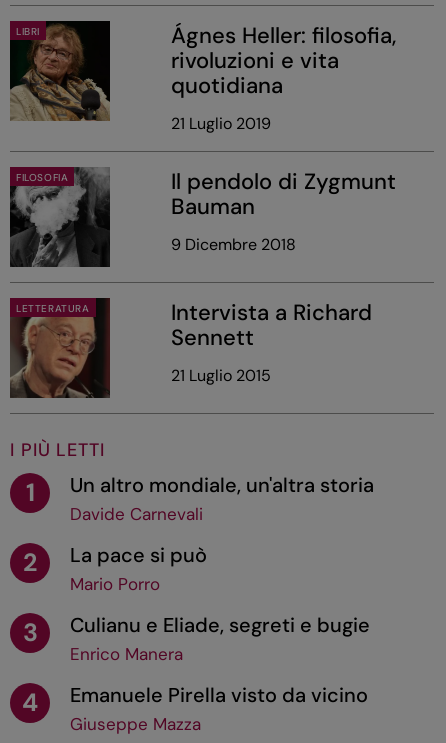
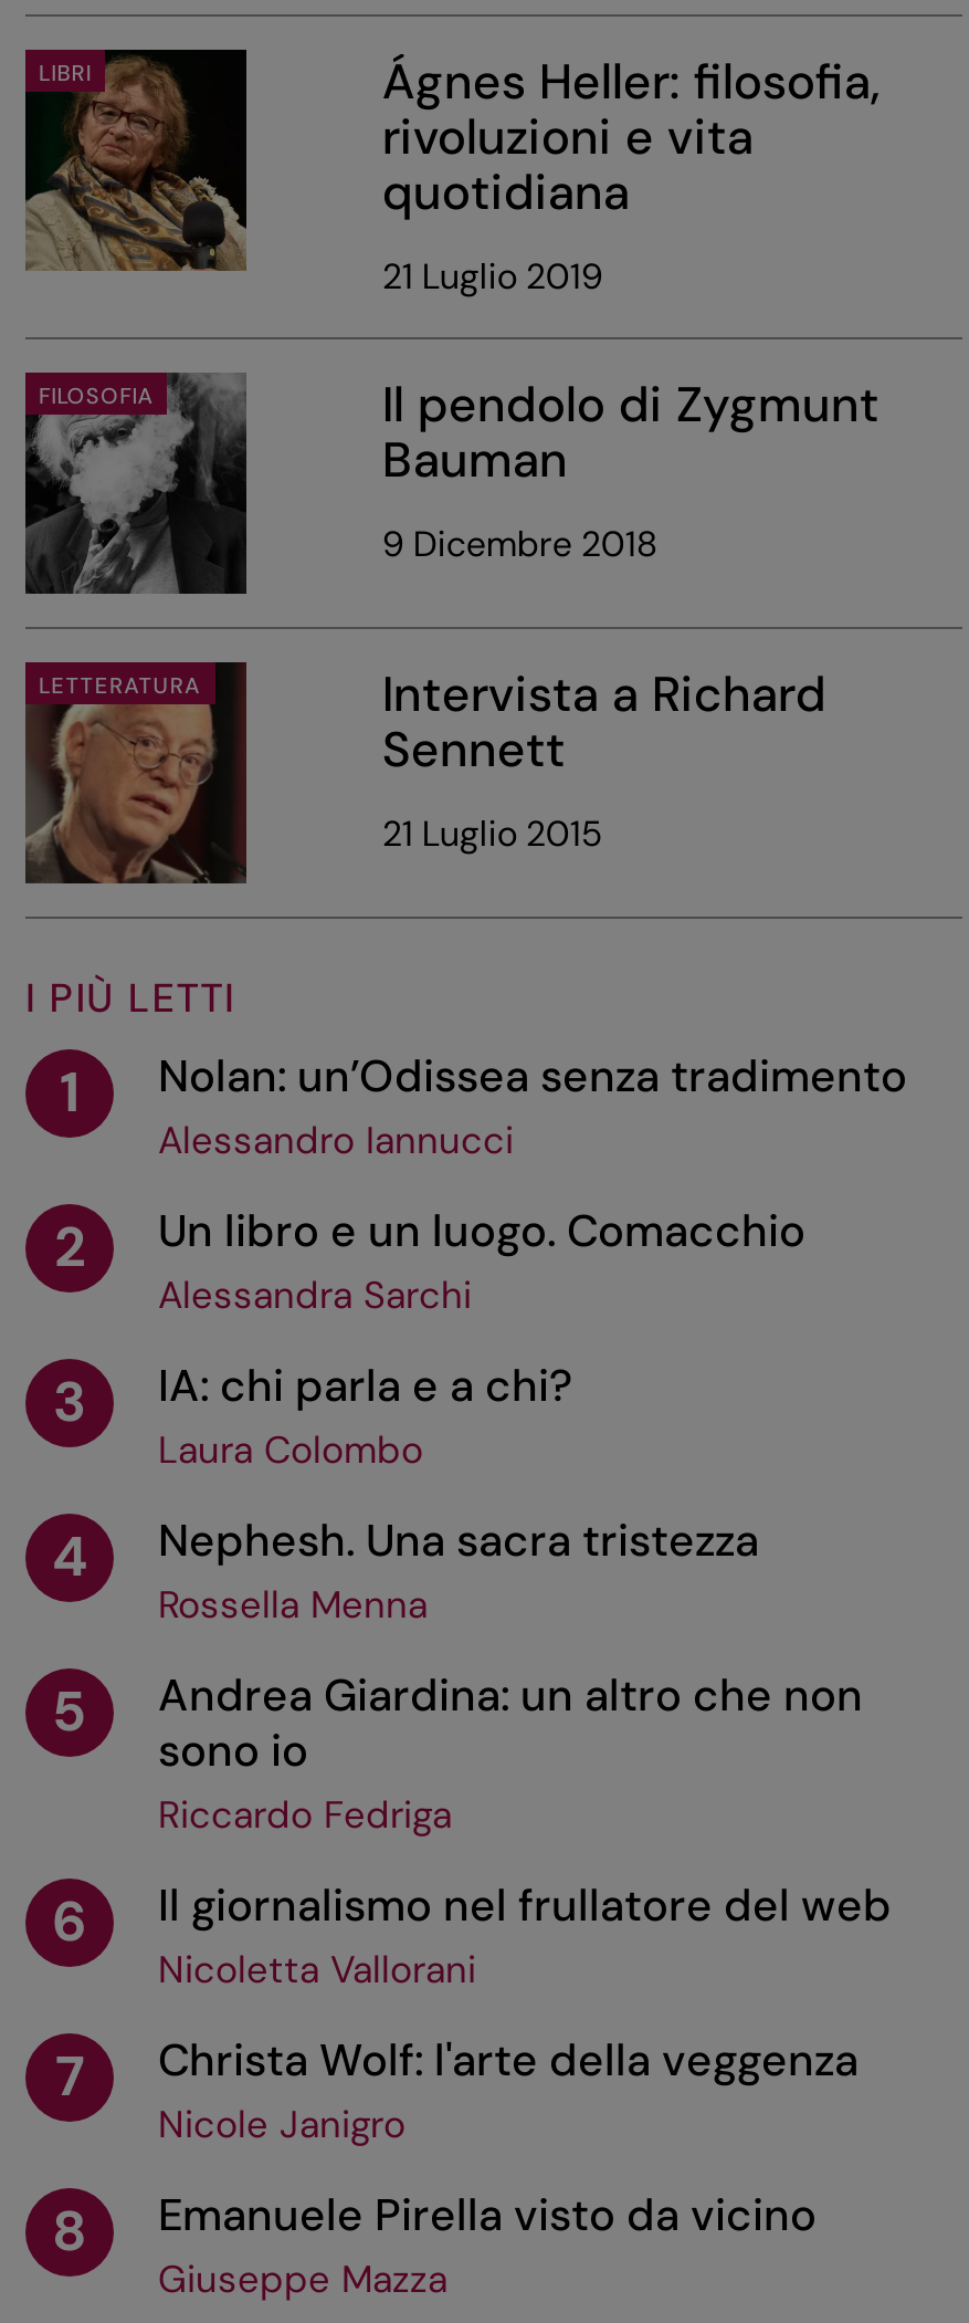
- Un altro mondiale, un'altra storia
- Davide Carnevali
+ Nolan: un’Odissea senza tradimento
+ Alessandro Iannucci

- La pace si può
- Mario Porro
+ Un libro e un luogo. Comacchio
+ Alessandra Sarchi

- Culianu e Eliade, segreti e bugie
- Enrico Manera
+ IA: chi parla e a chi?
+ Laura Colombo

+ Nephesh. Una sacra tristezza
+ Rossella Menna
+ 5
+ Andrea Giardina: un altro che non
+ sono io
+ Riccardo Fedriga
+ 6
+ Il giornalismo nel frullatore del web
+ Nicoletta Vallorani
+ 7
+ Christa Wolf: l'arte della veggenza
+ Nicole Janigro
+ 8
